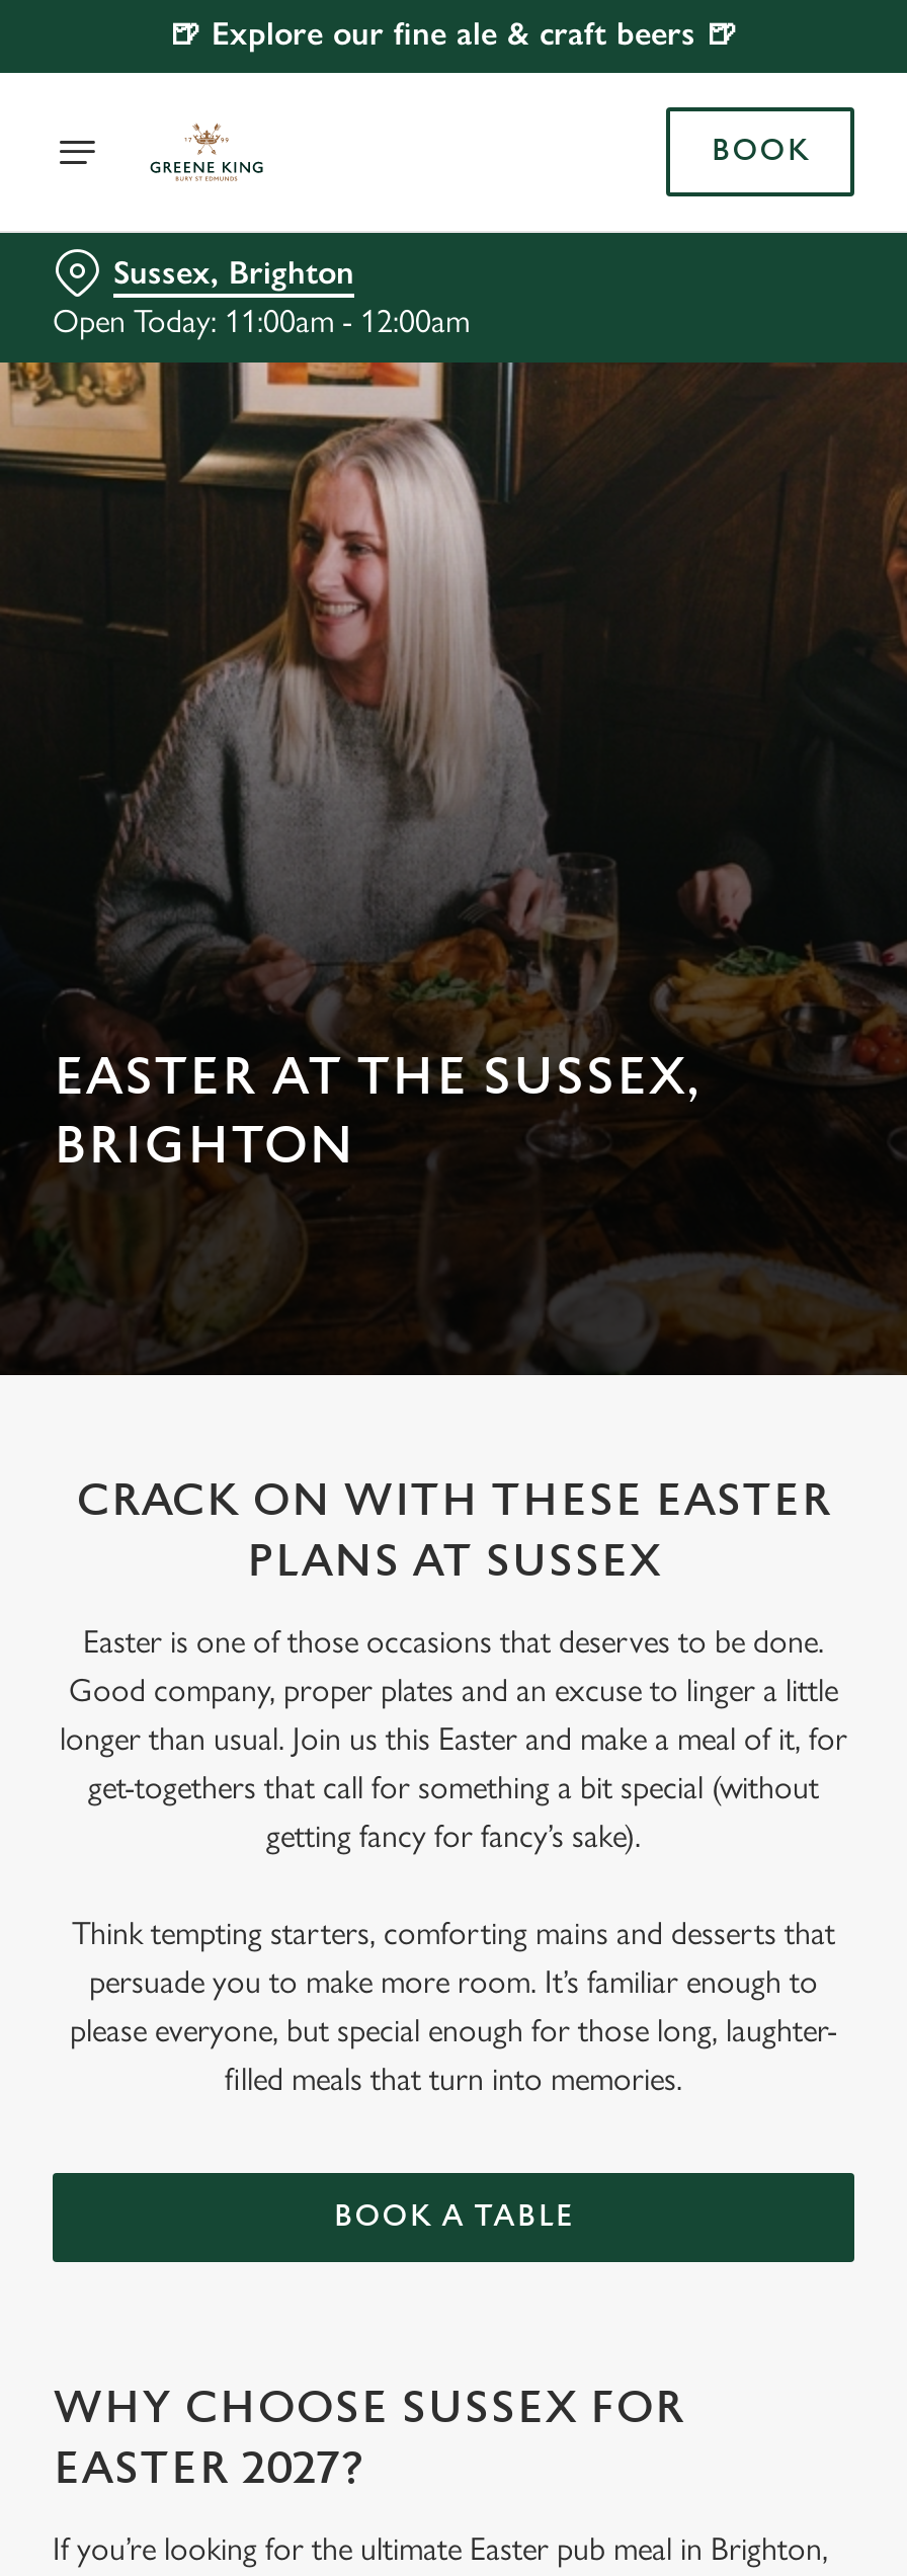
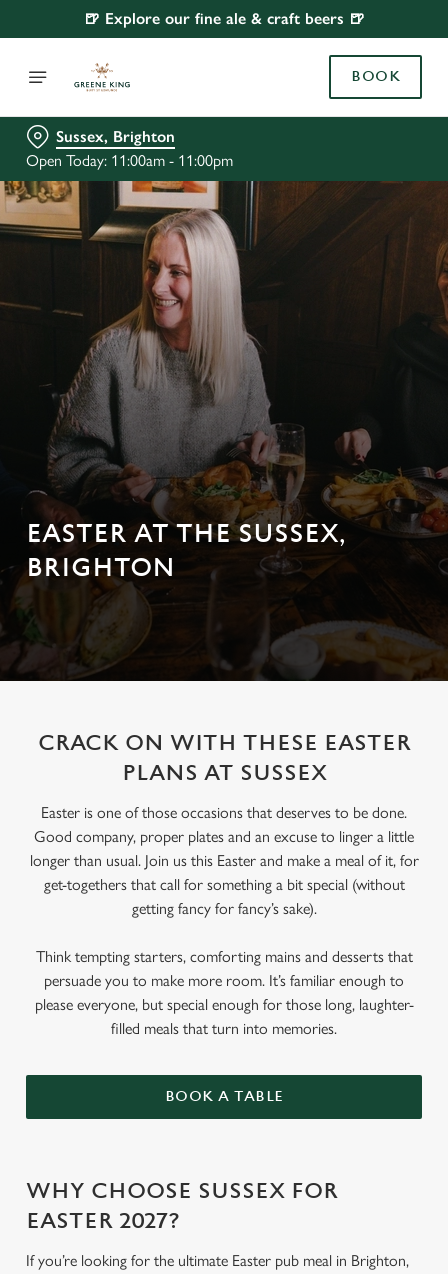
- Open Today: 11:00am - 12:00am
+ Open Today: 11:00am - 11:00pm
